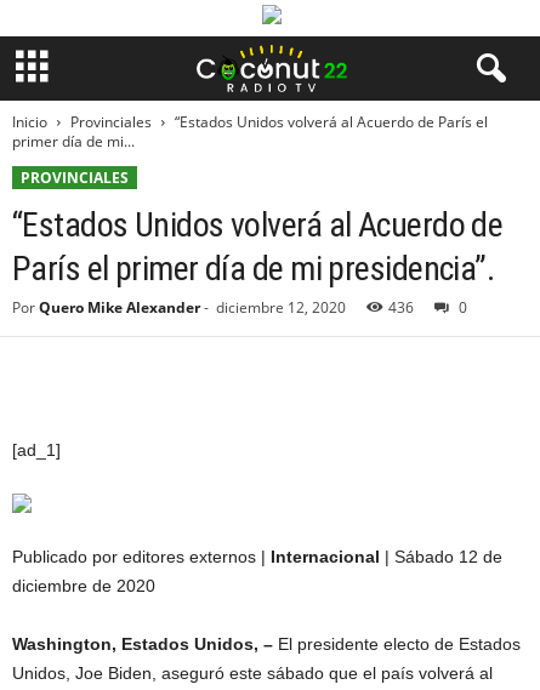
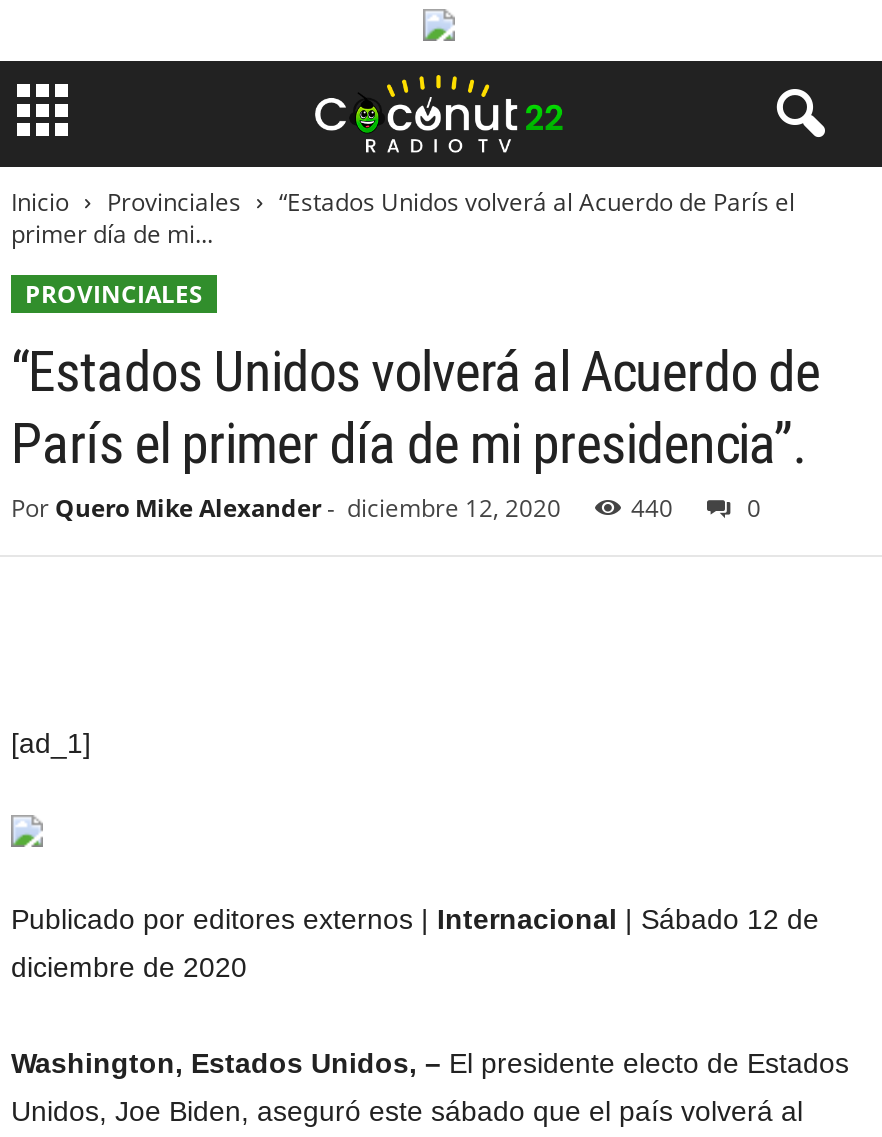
- 436
+ 440
